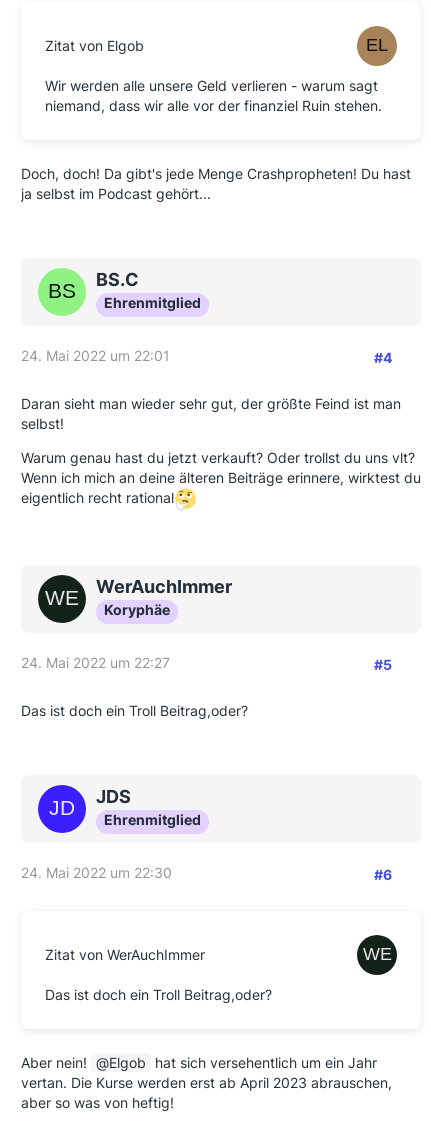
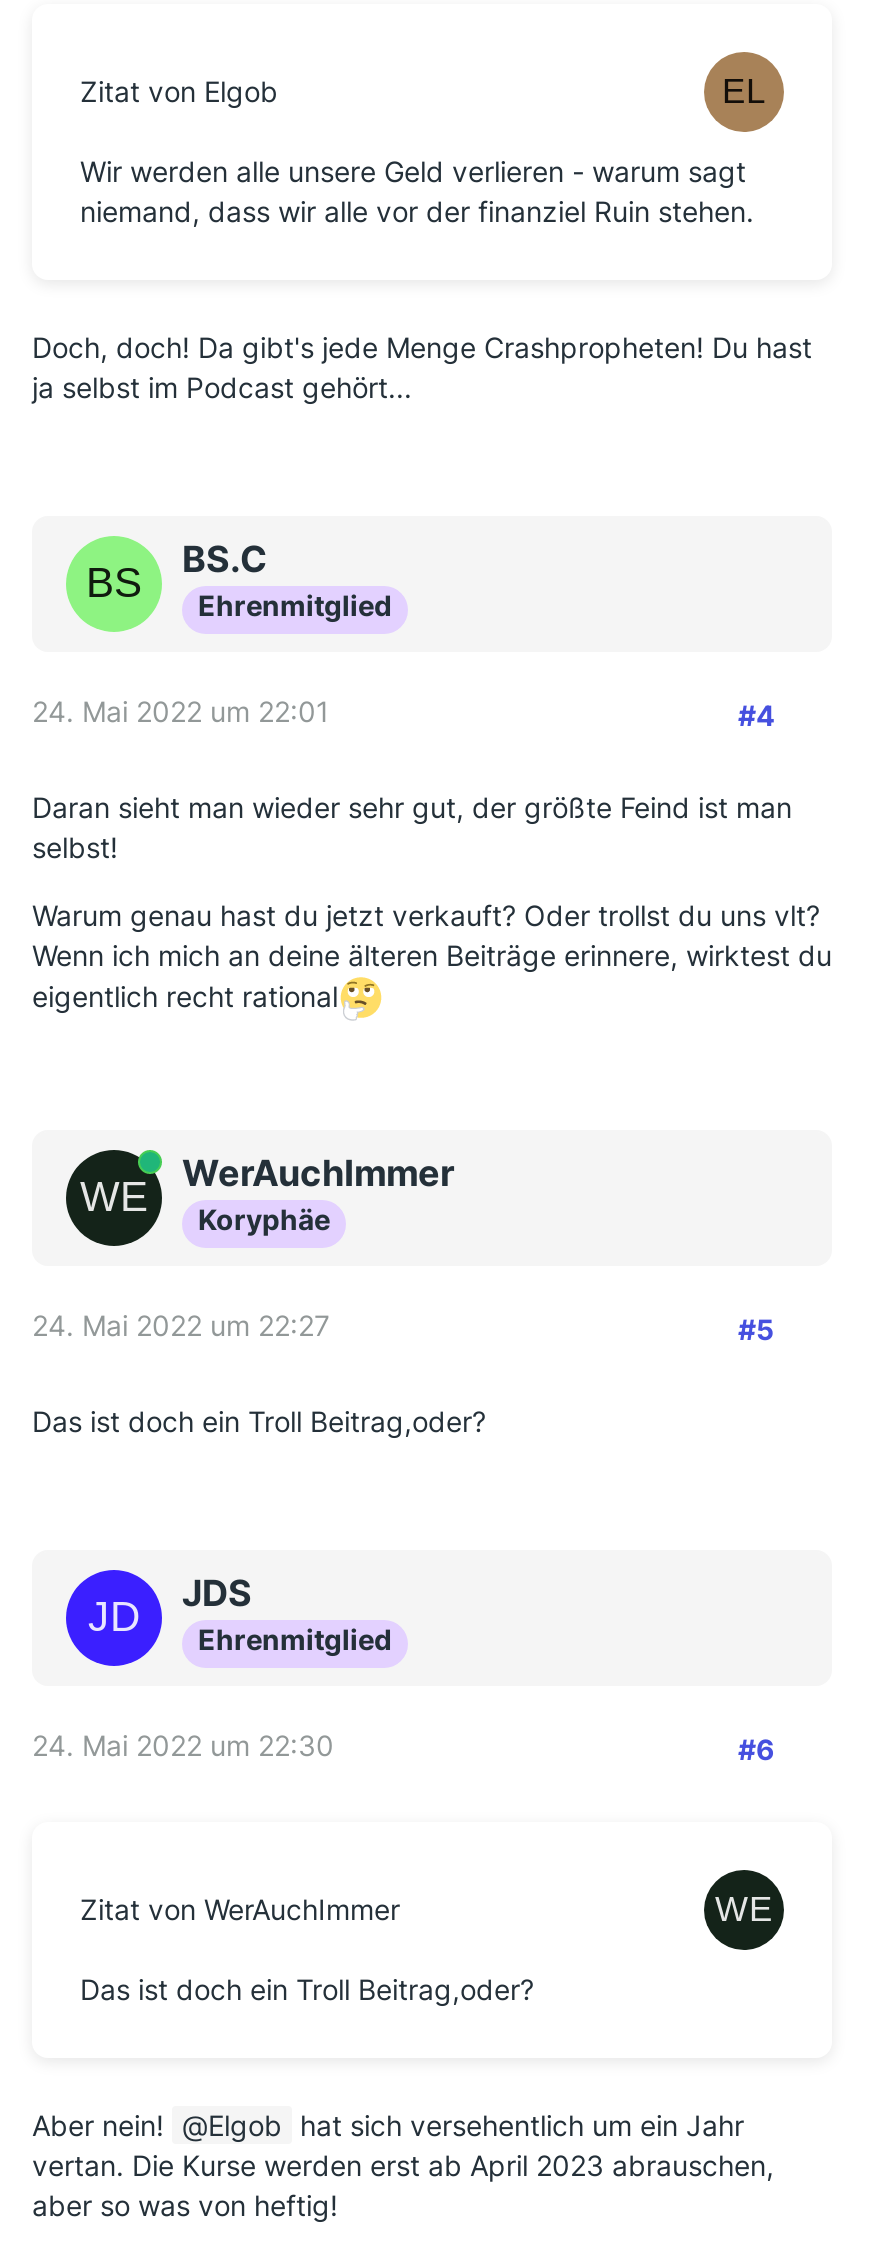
- WerAuchImmer
+ Online WerAuchImmer
